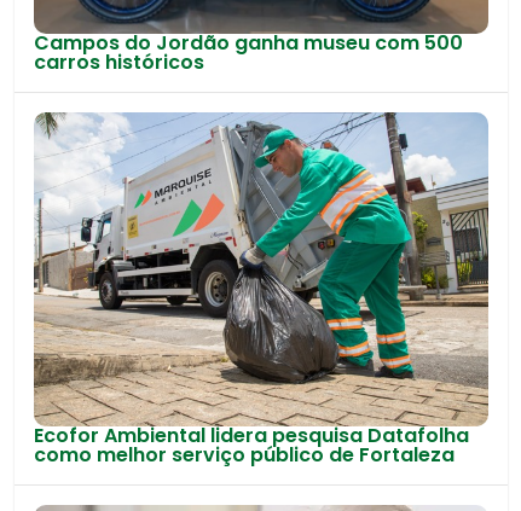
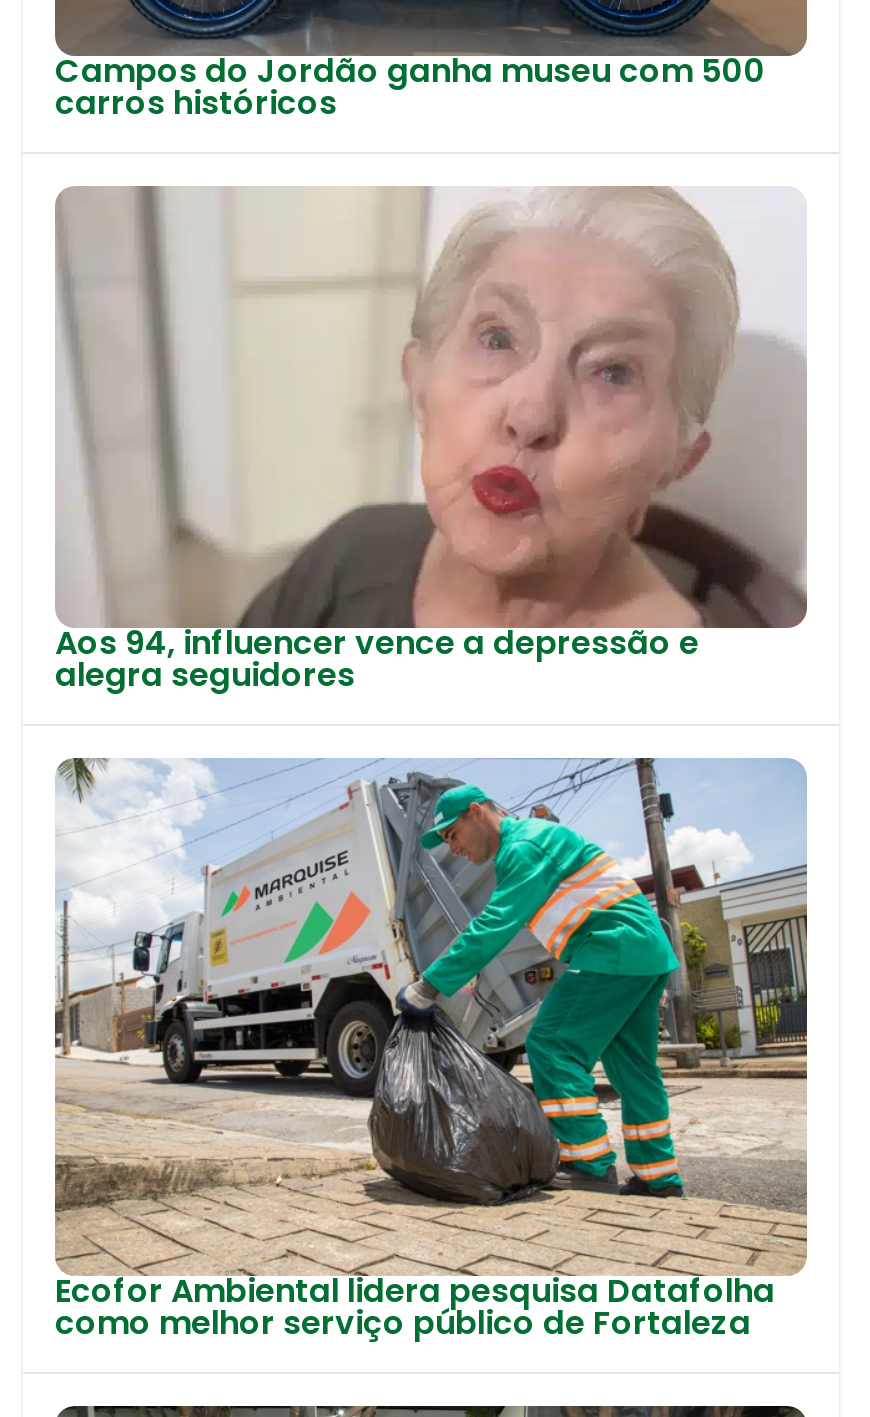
+ [image]
+ Aos 94, influencer vence a depressão e
+ alegra seguidores
